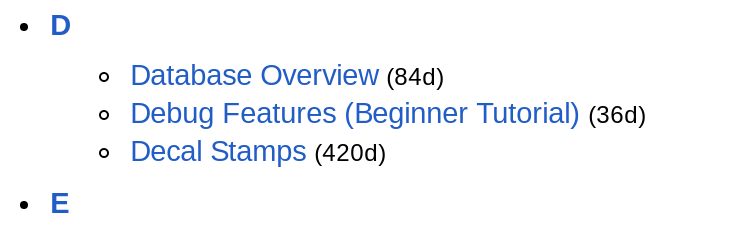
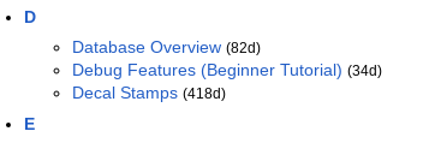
- Database Overview (84d)
+ Database Overview (82d)

- Debug Features (Beginner Tutorial) (36d)
+ Debug Features (Beginner Tutorial) (34d)

- Decal Stamps (420d)
+ Decal Stamps (418d)
